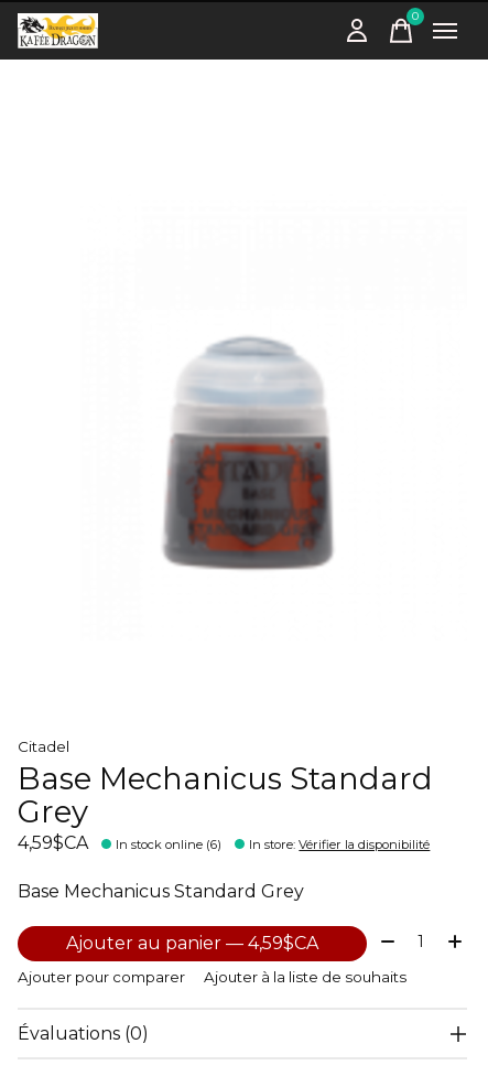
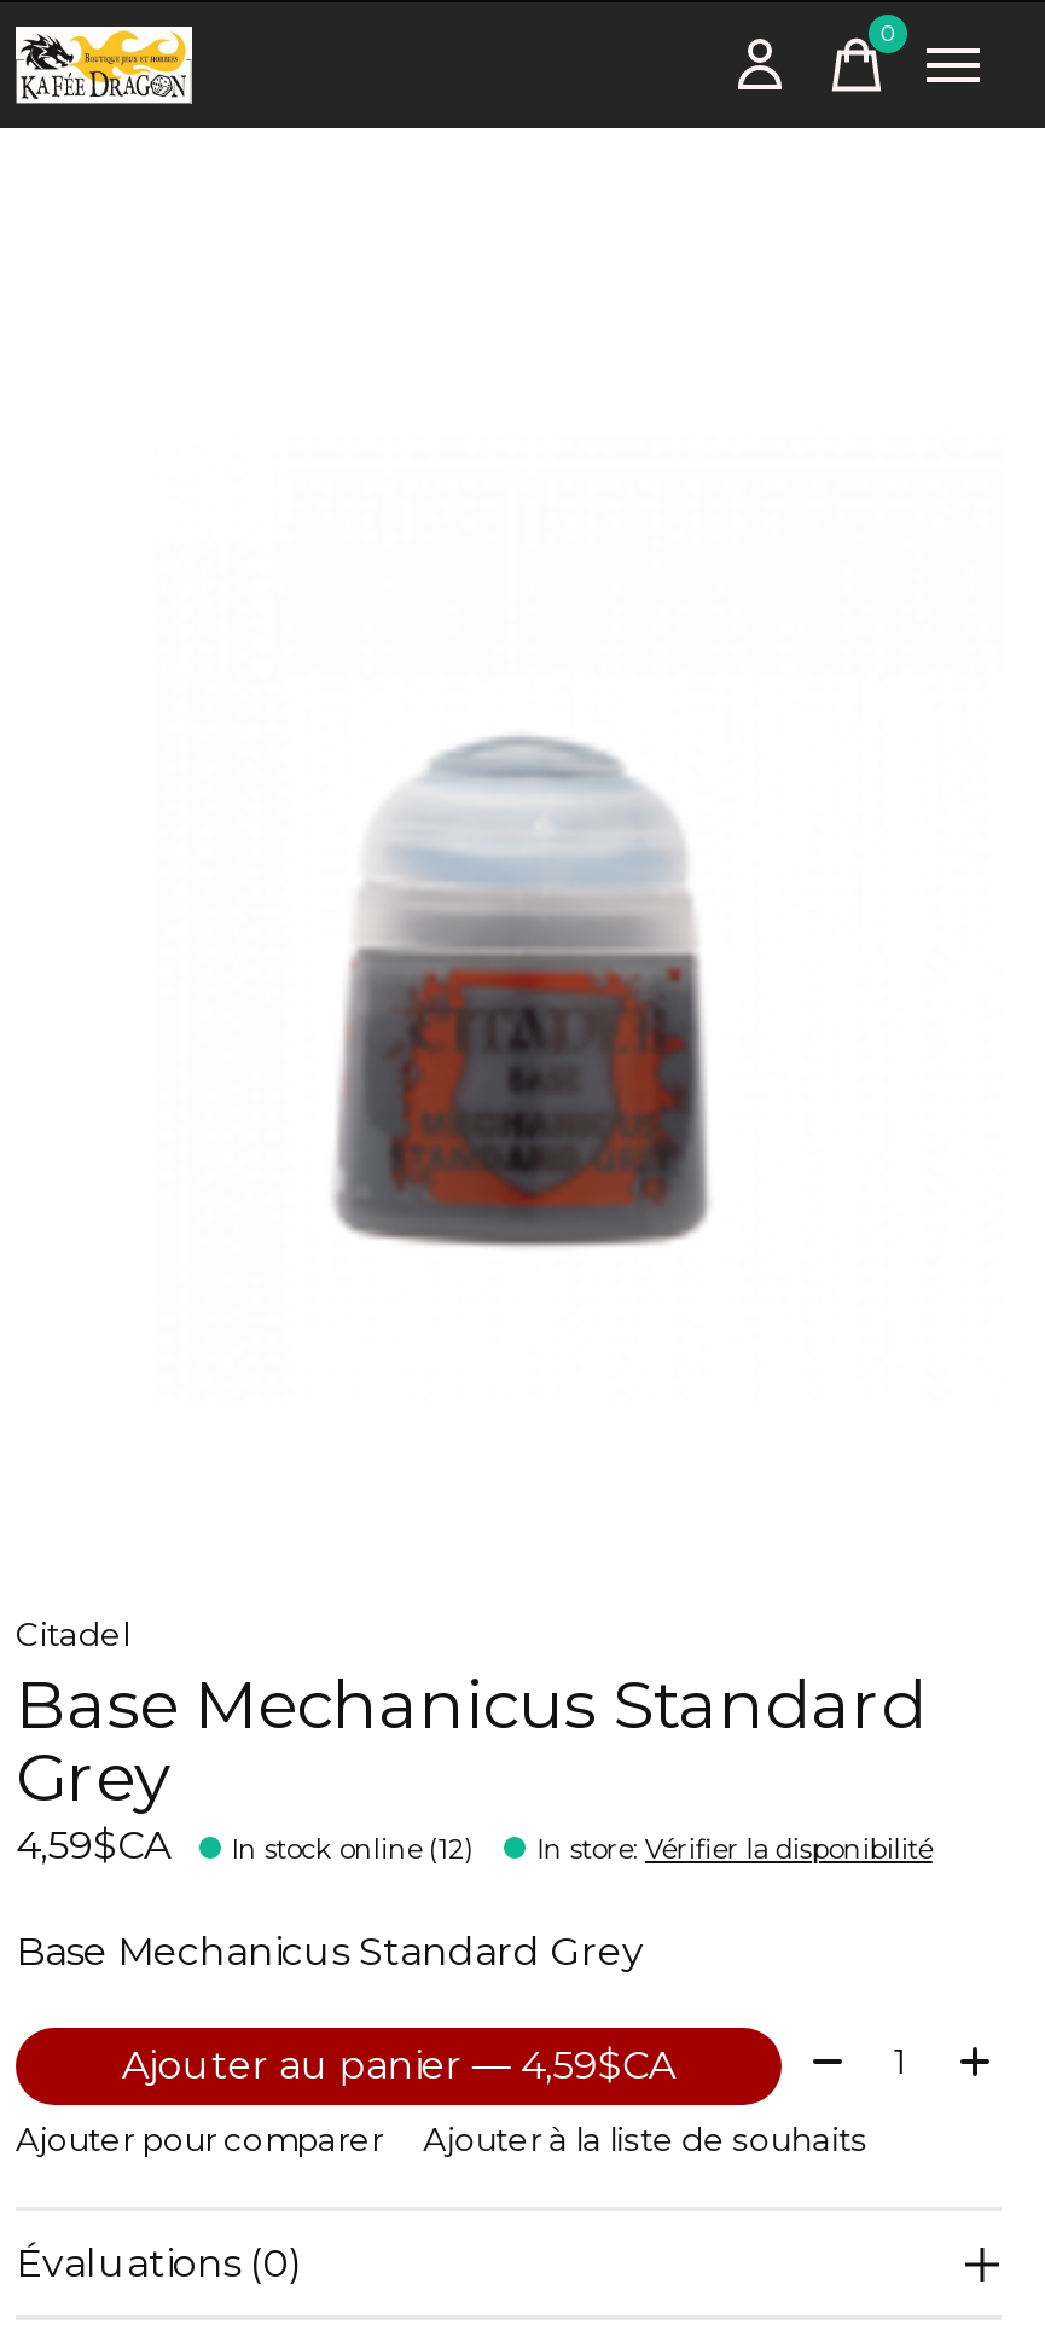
- In stock online (6)
+ In stock online (12)
